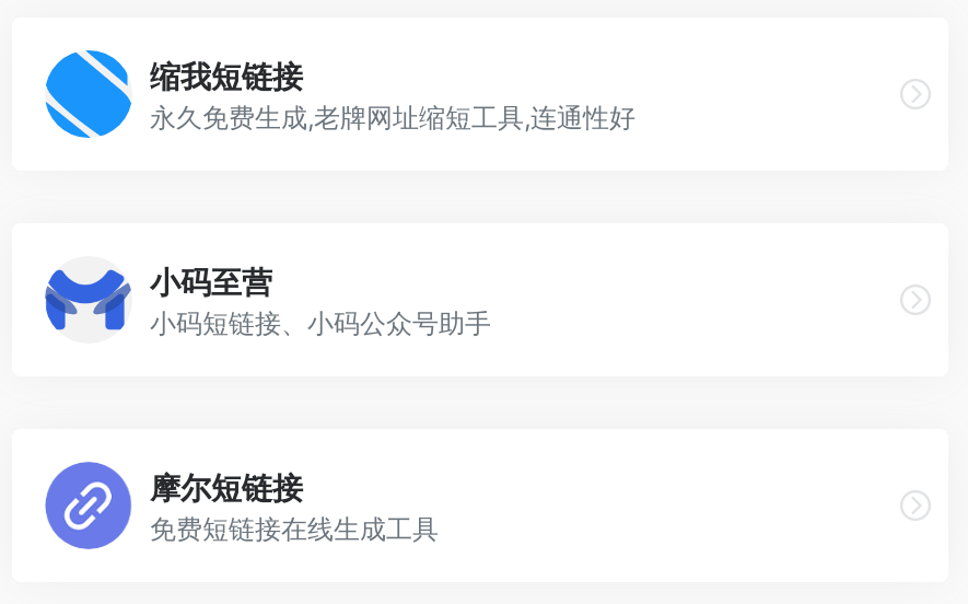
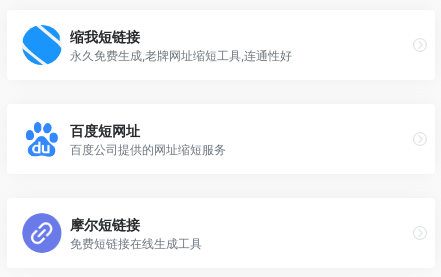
- [image]
- 小码至营
- 小码短链接、小码公众号助手
+ [image]
+ 百度短网址
+ 百度公司提供的网址缩短服务
